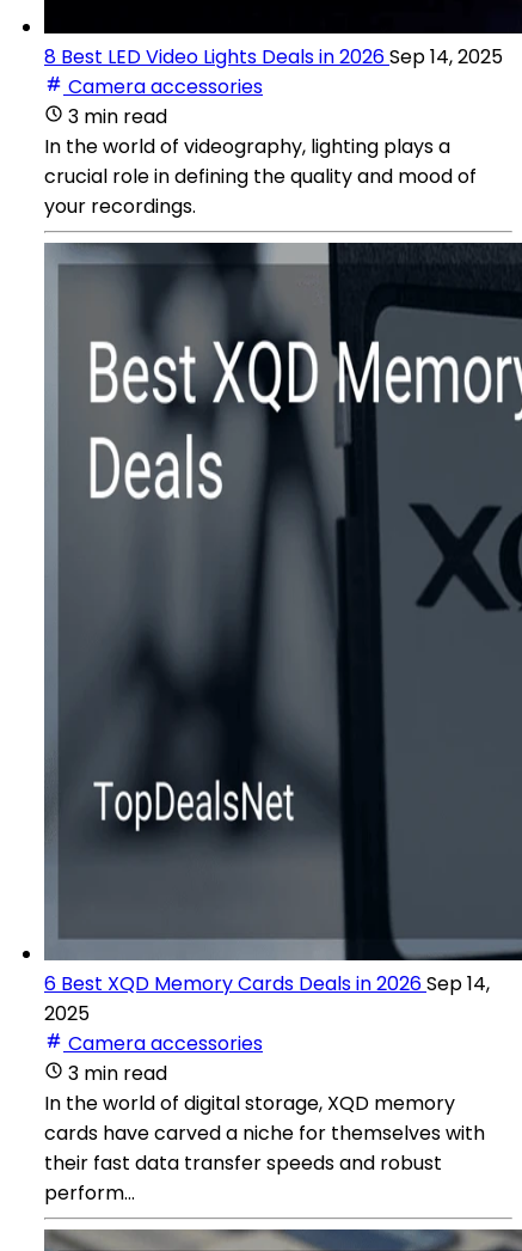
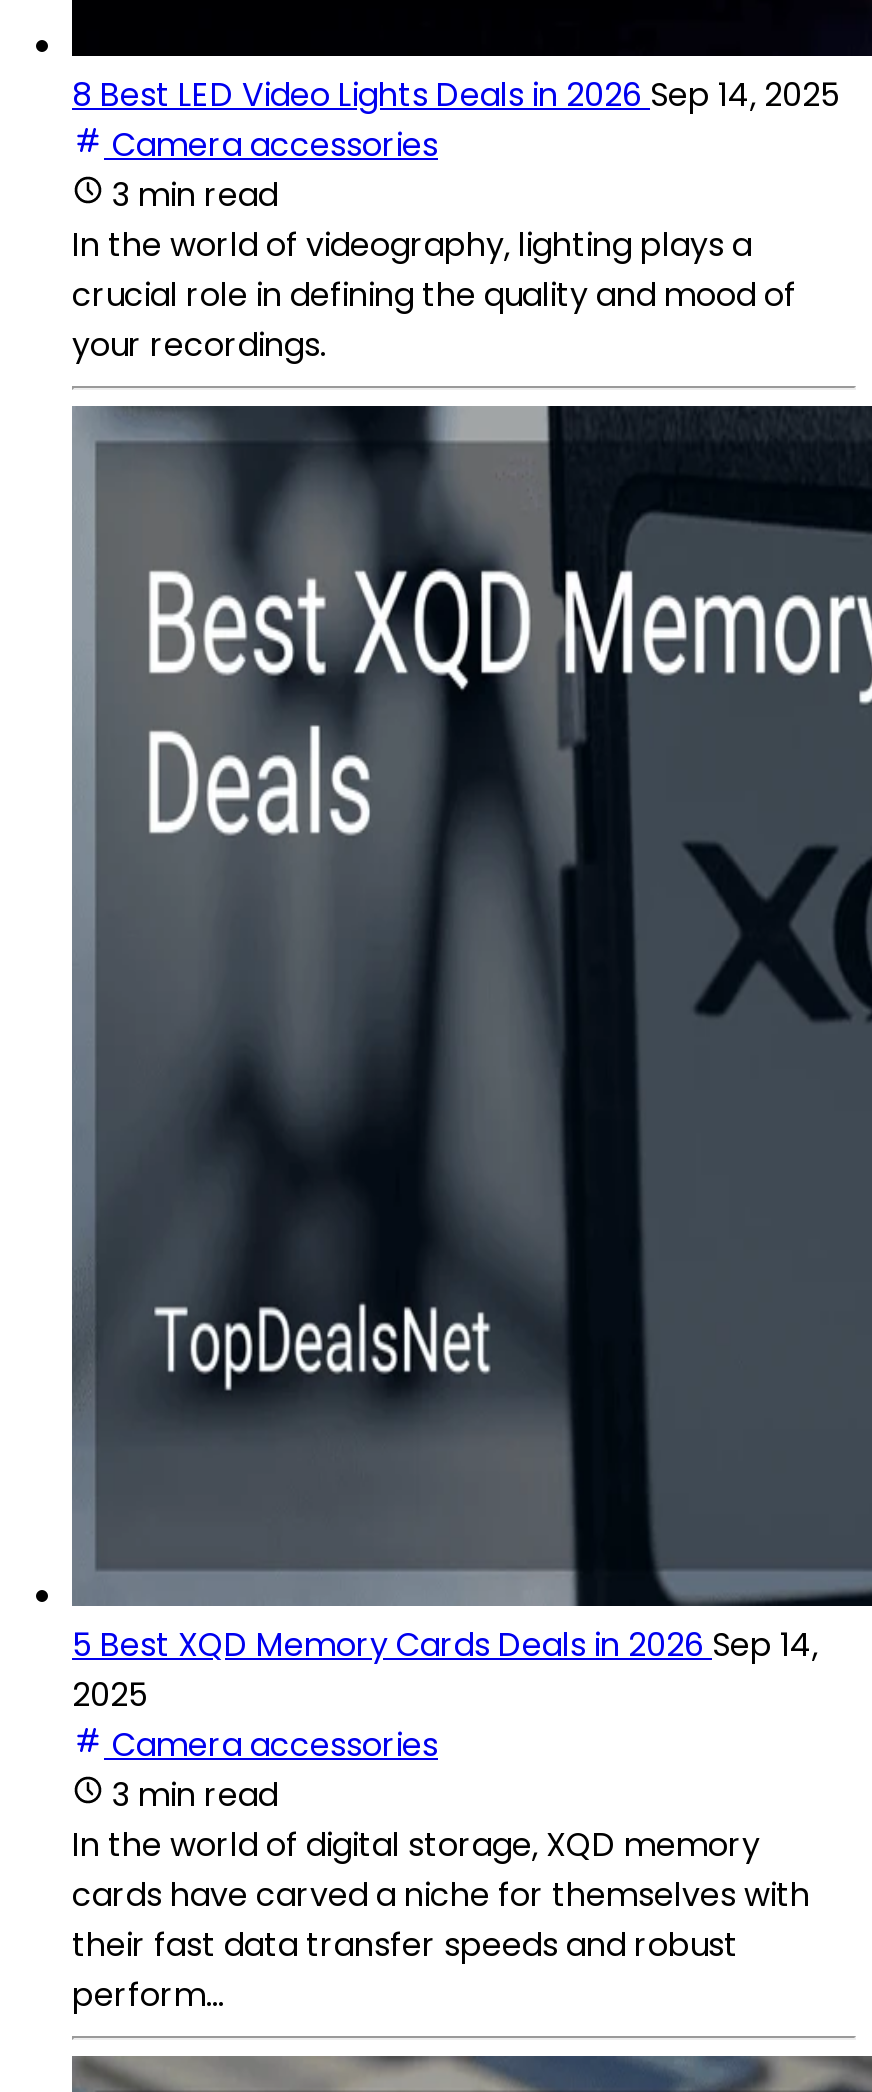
- 6 Best XQD Memory Cards Deals in 2026 Sep 14,
+ 5 Best XQD Memory Cards Deals in 2026 Sep 14,
